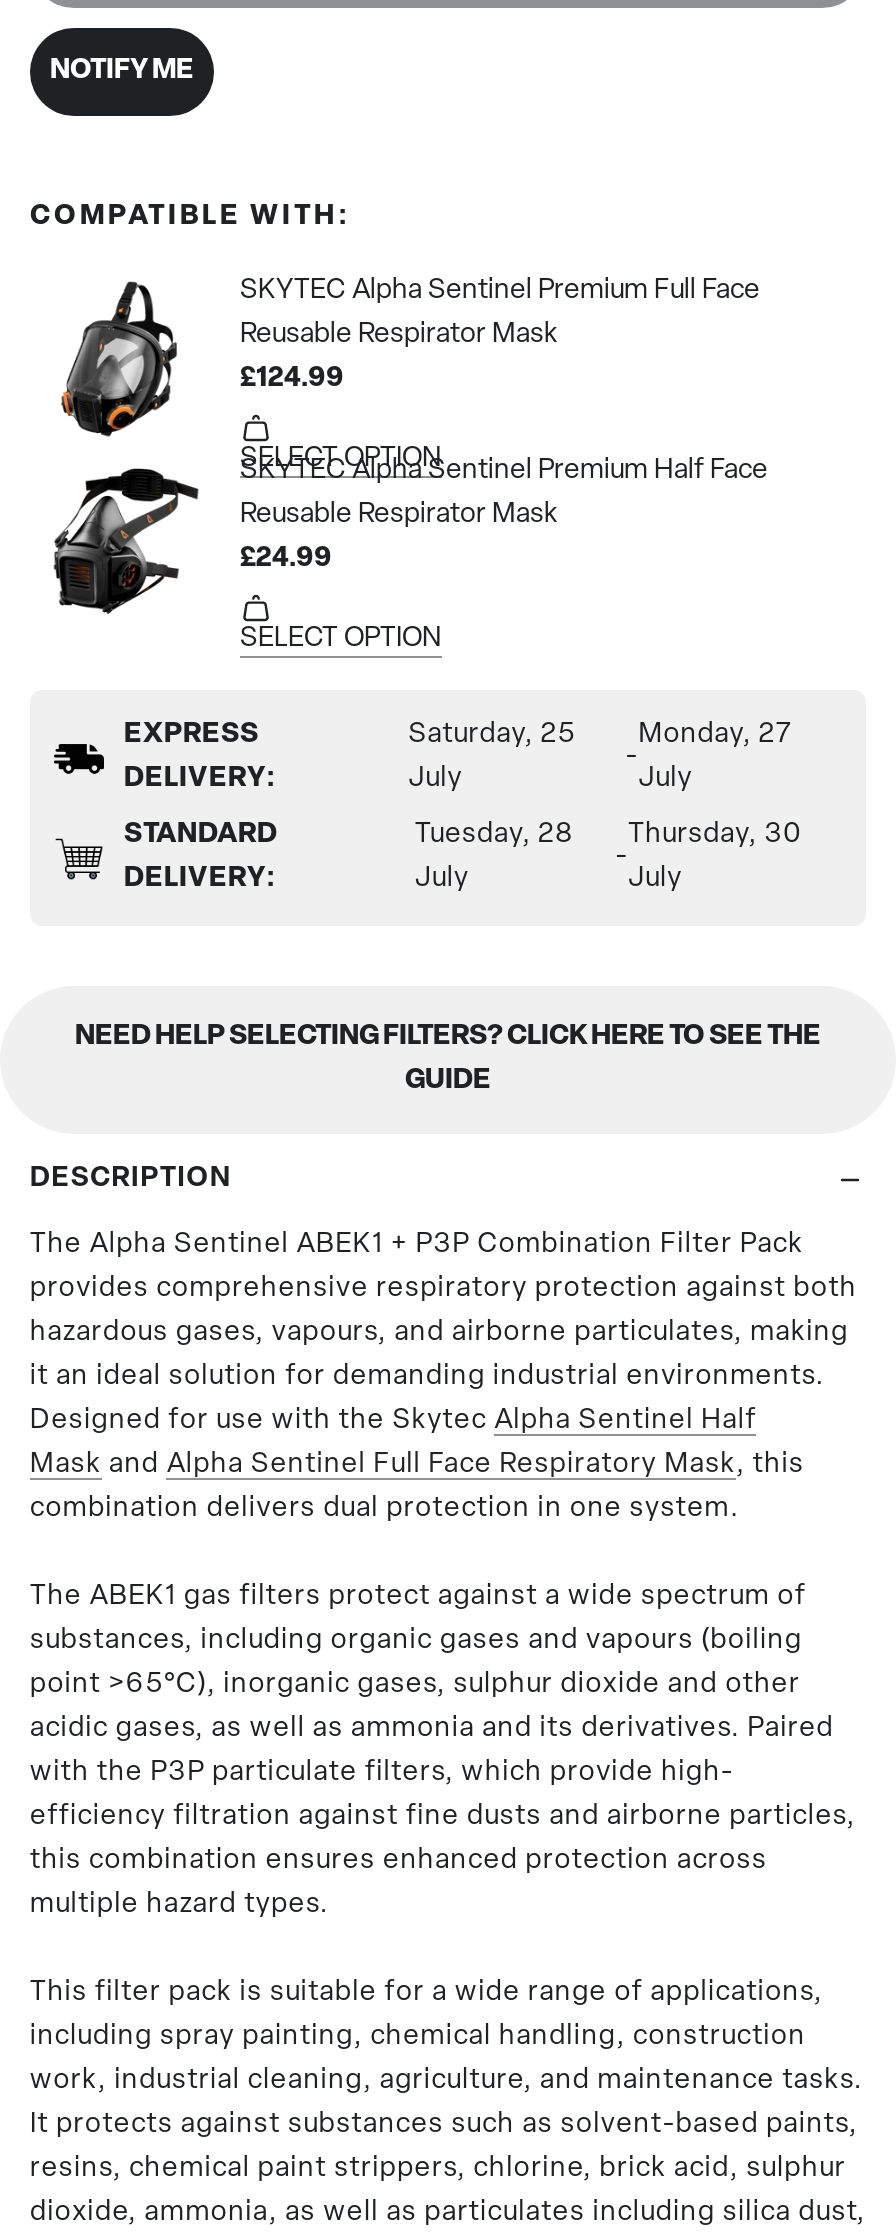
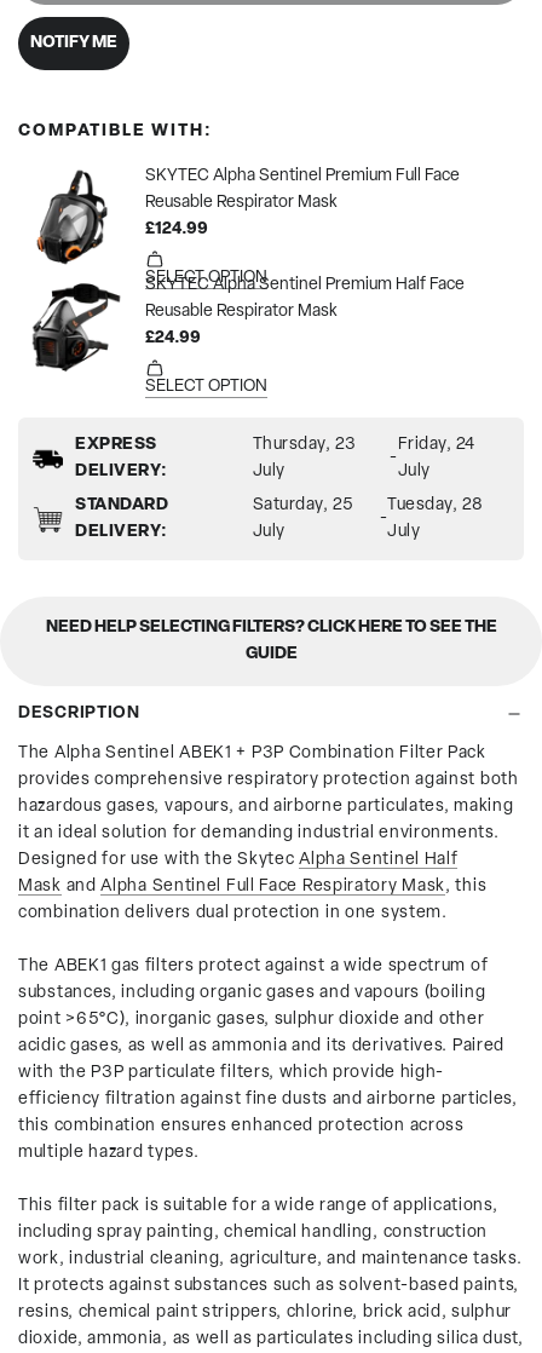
- Saturday, 25
+ Thursday, 23

- Monday, 27
+ Friday, 24

- Tuesday, 28
+ Saturday, 25

- Thursday, 30
+ Tuesday, 28
